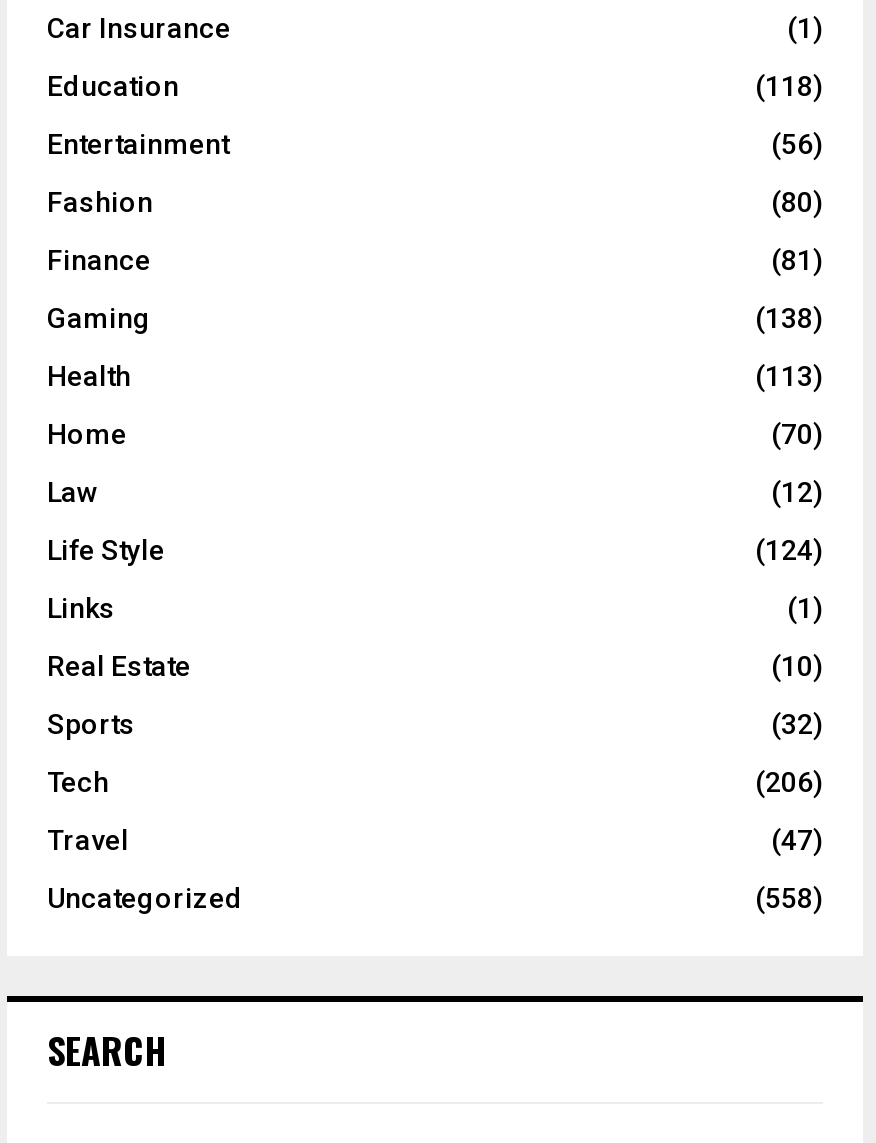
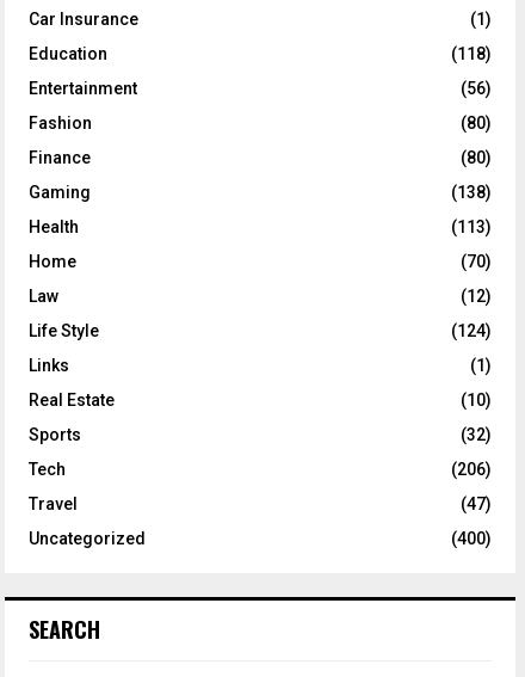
- (81)
+ (80)

- (558)
+ (400)
